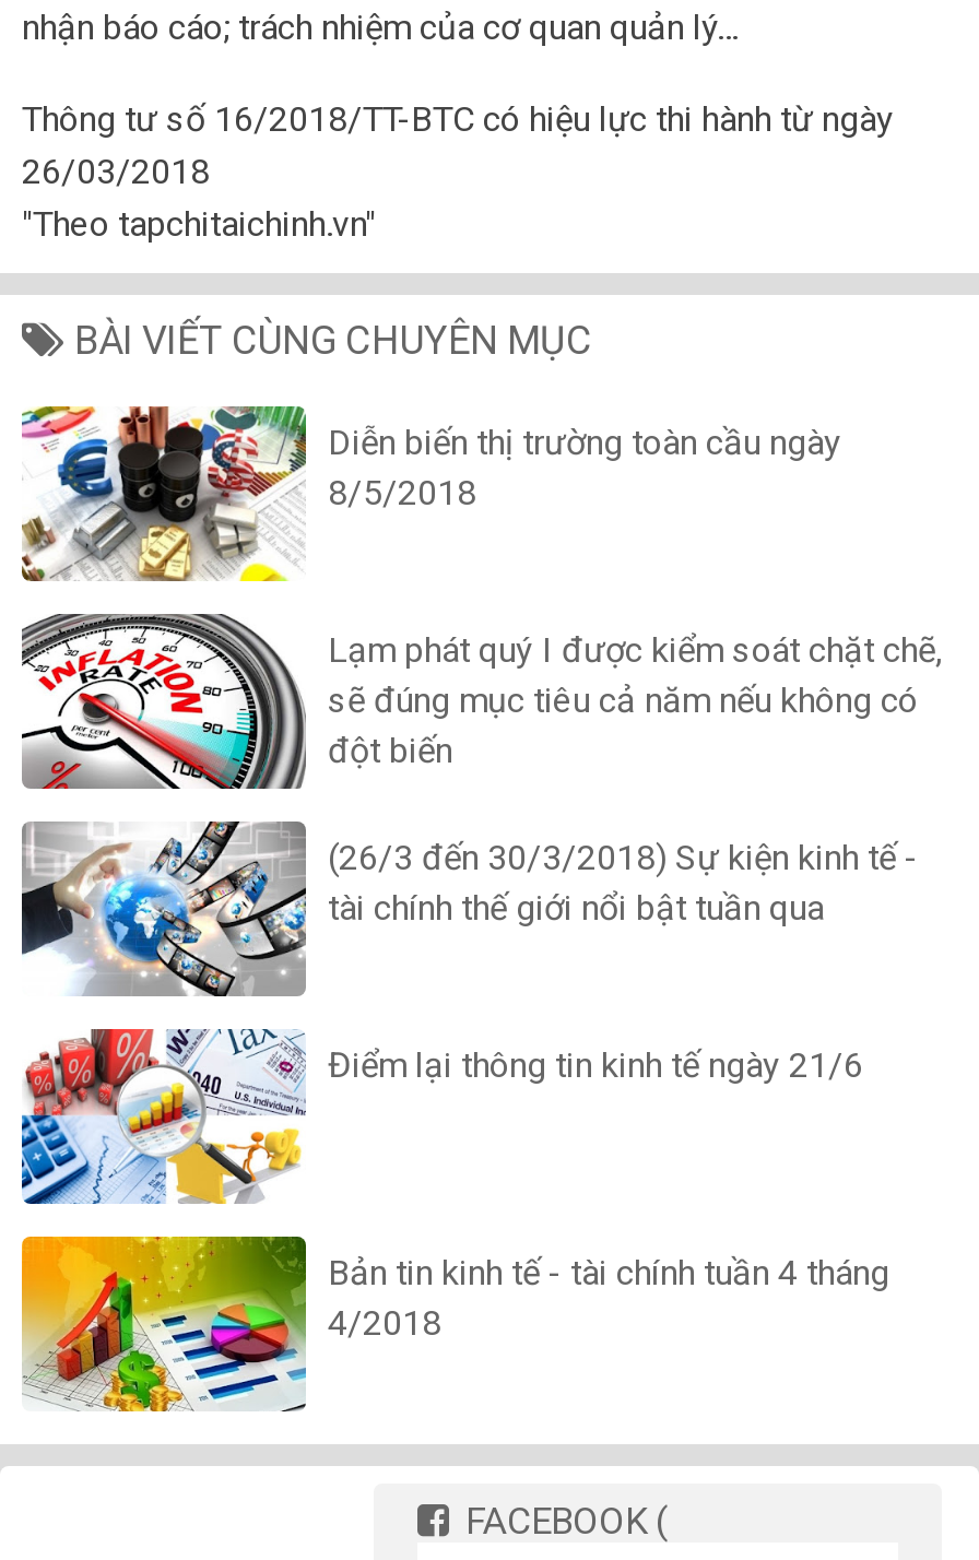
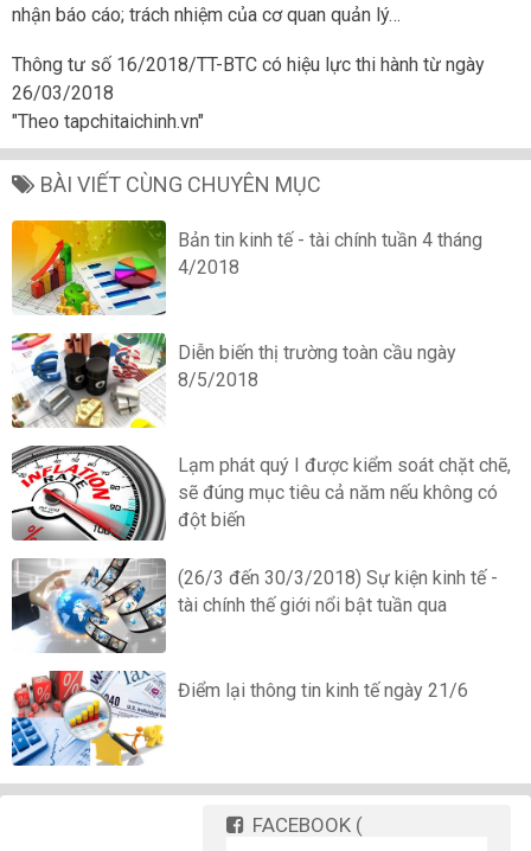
moved down: [image] | Diễn biến thị trường toàn cầu ngày | 8/5/2018 | ... | tài chính thế giới nổi bật tuần qua | Điểm lại thông tin kinh tế ngày 21/6

moved down: [image]

moved up: [image] | Bản tin kinh tế - tài chính tuần 4 tháng | 4/2018
